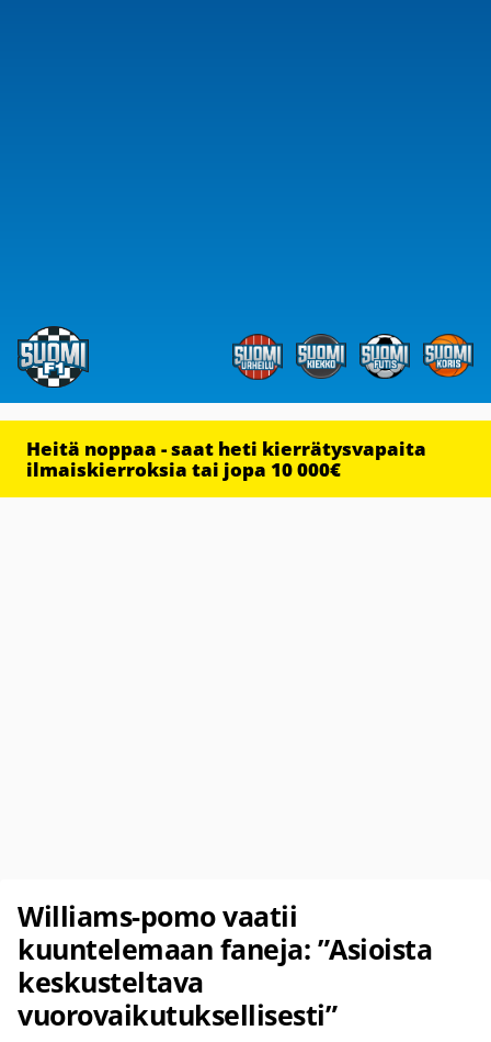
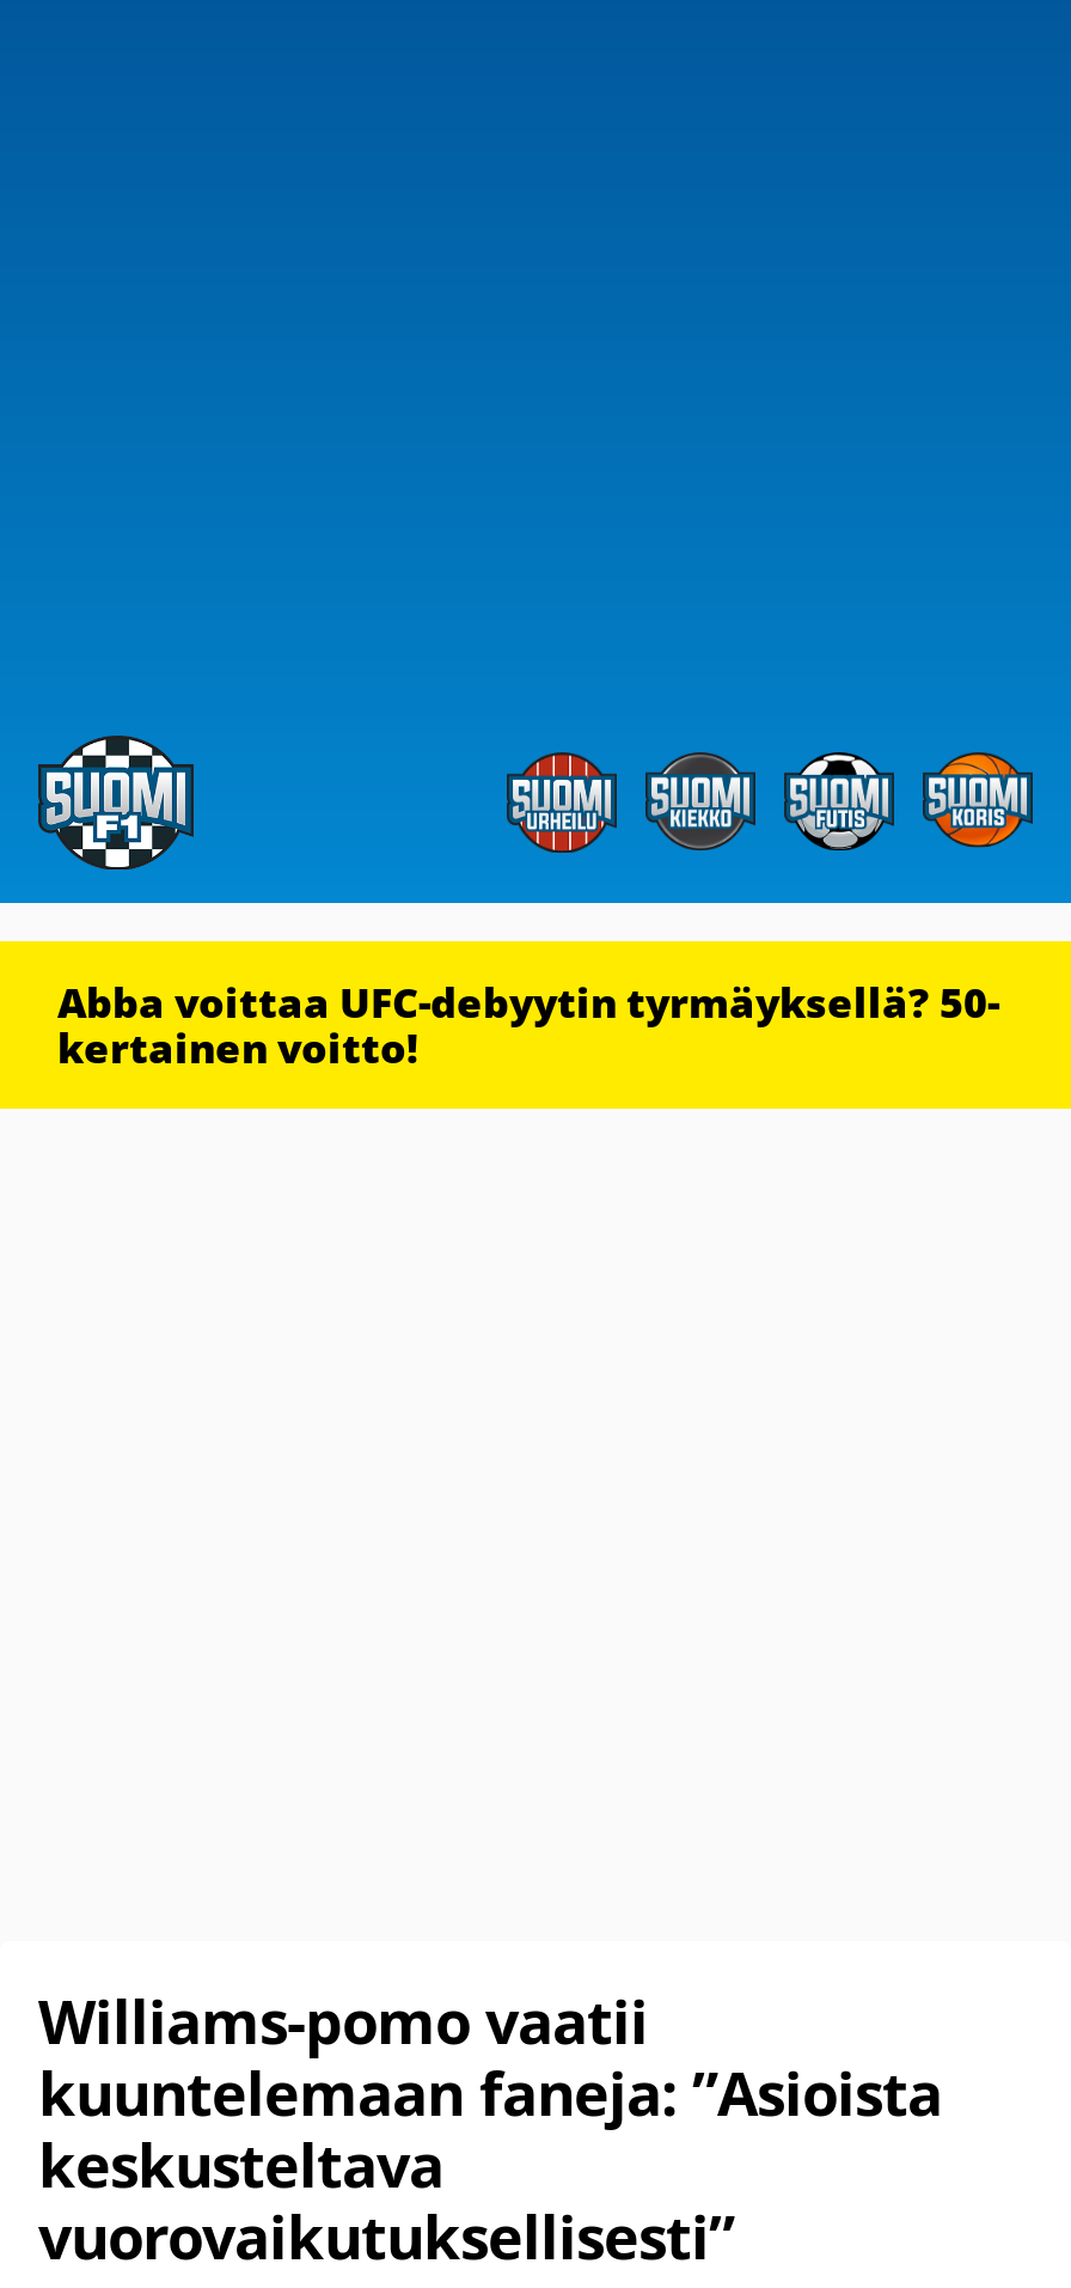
- Heitä noppaa - saat heti kierrätysvapaita
- ilmaiskierroksia tai jopa 10 000€
+ Abba voittaa UFC-debyytin tyrmäyksellä? 50-
+ kertainen voitto!
